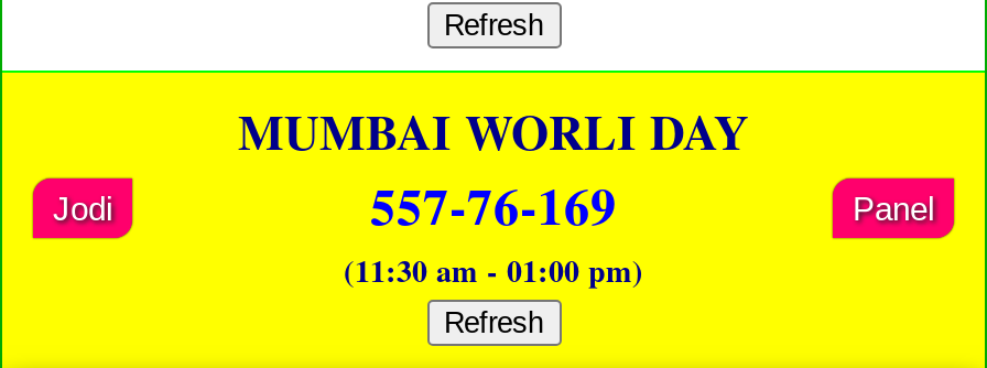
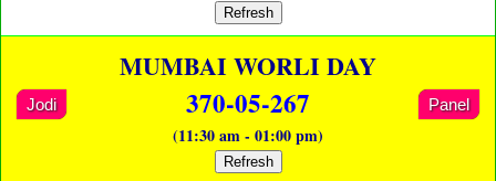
- 557-76-169
+ 370-05-267
